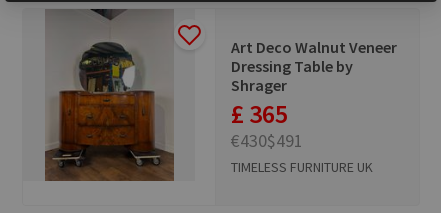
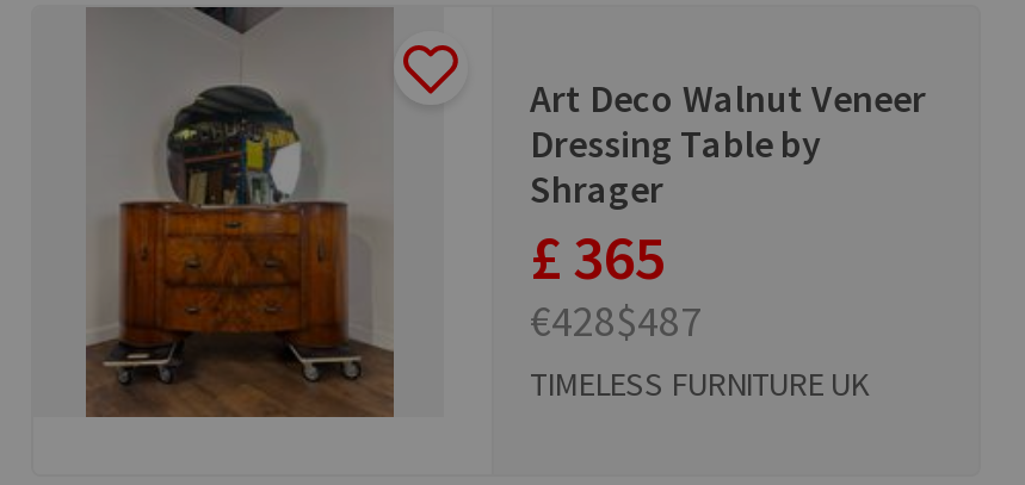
- €430$491
+ €428$487
